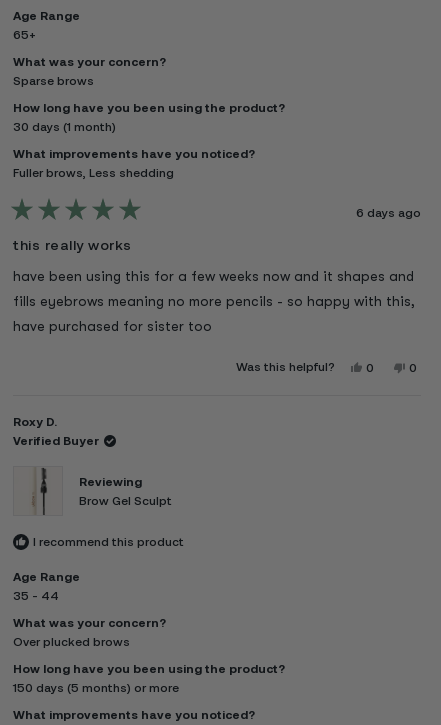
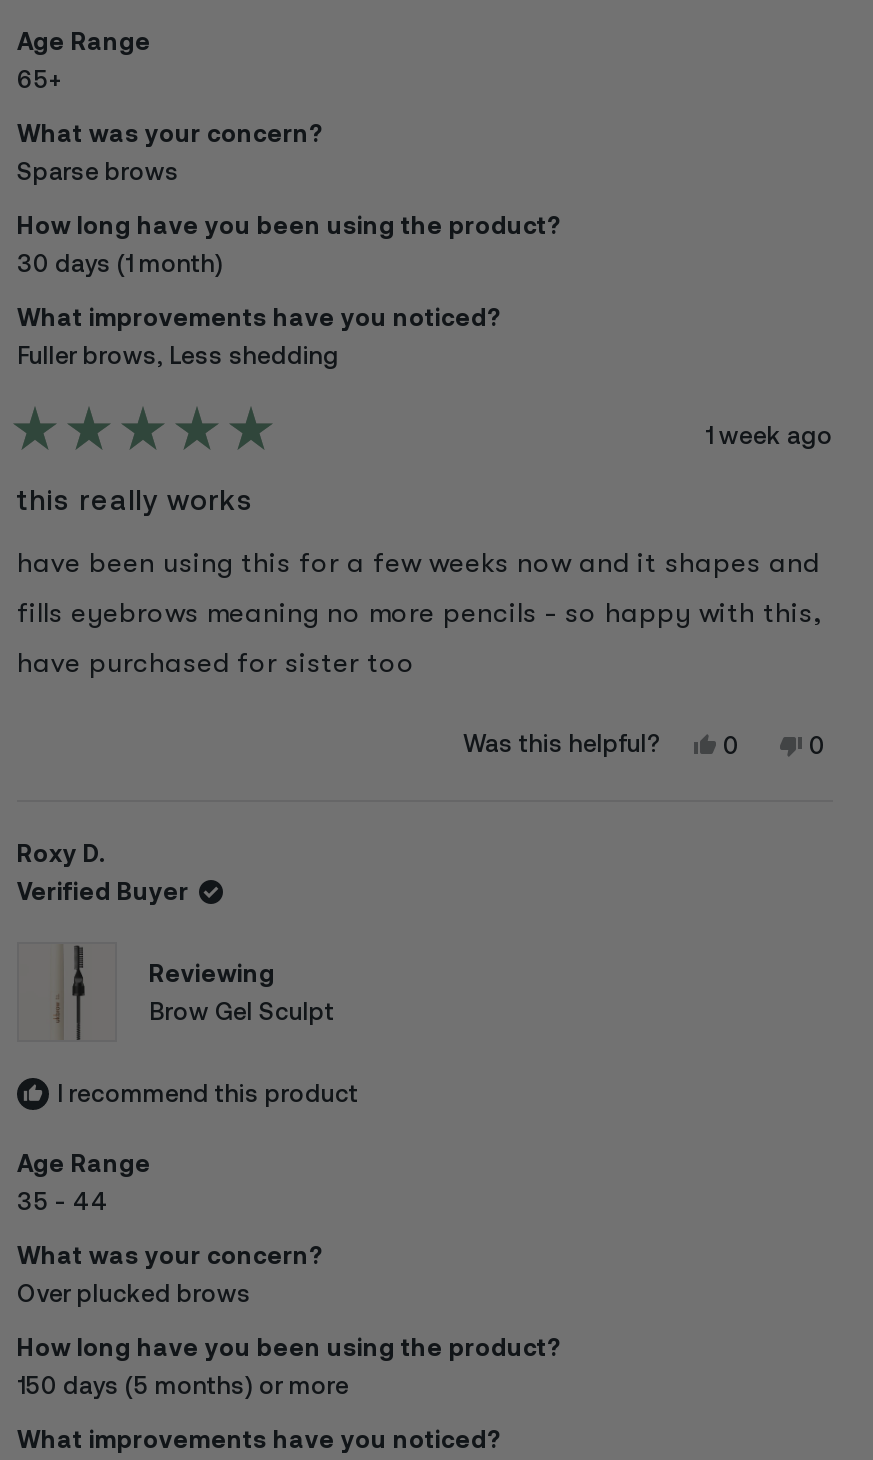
- 6 days ago
+ 1 week ago
